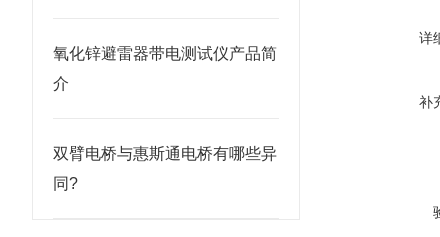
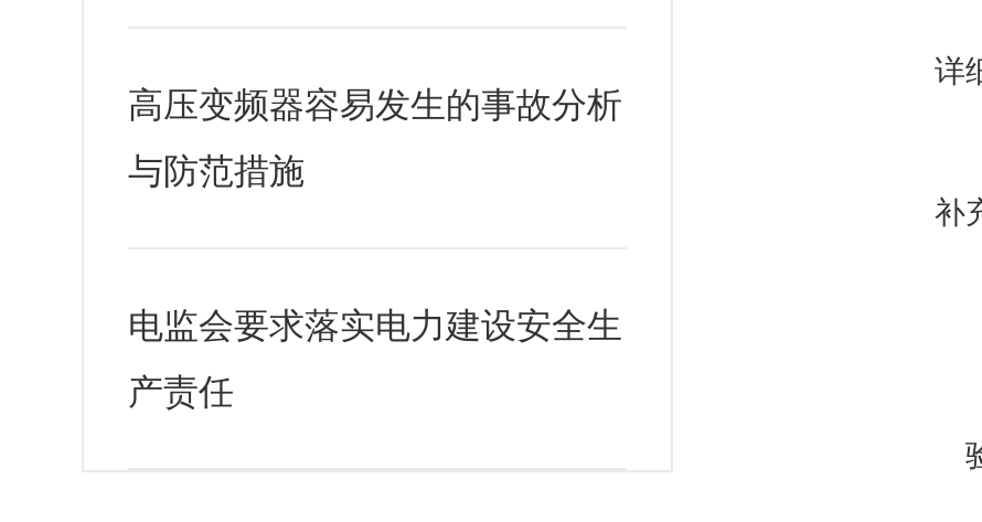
- 氧化锌避雷器带电测试仪产品简
+ 高压变频器容易发生的事故分析

- 介
+ 与防范措施

- 双臂电桥与惠斯通电桥有哪些异
+ 电监会要求落实电力建设安全生

- 同?
+ 产责任
